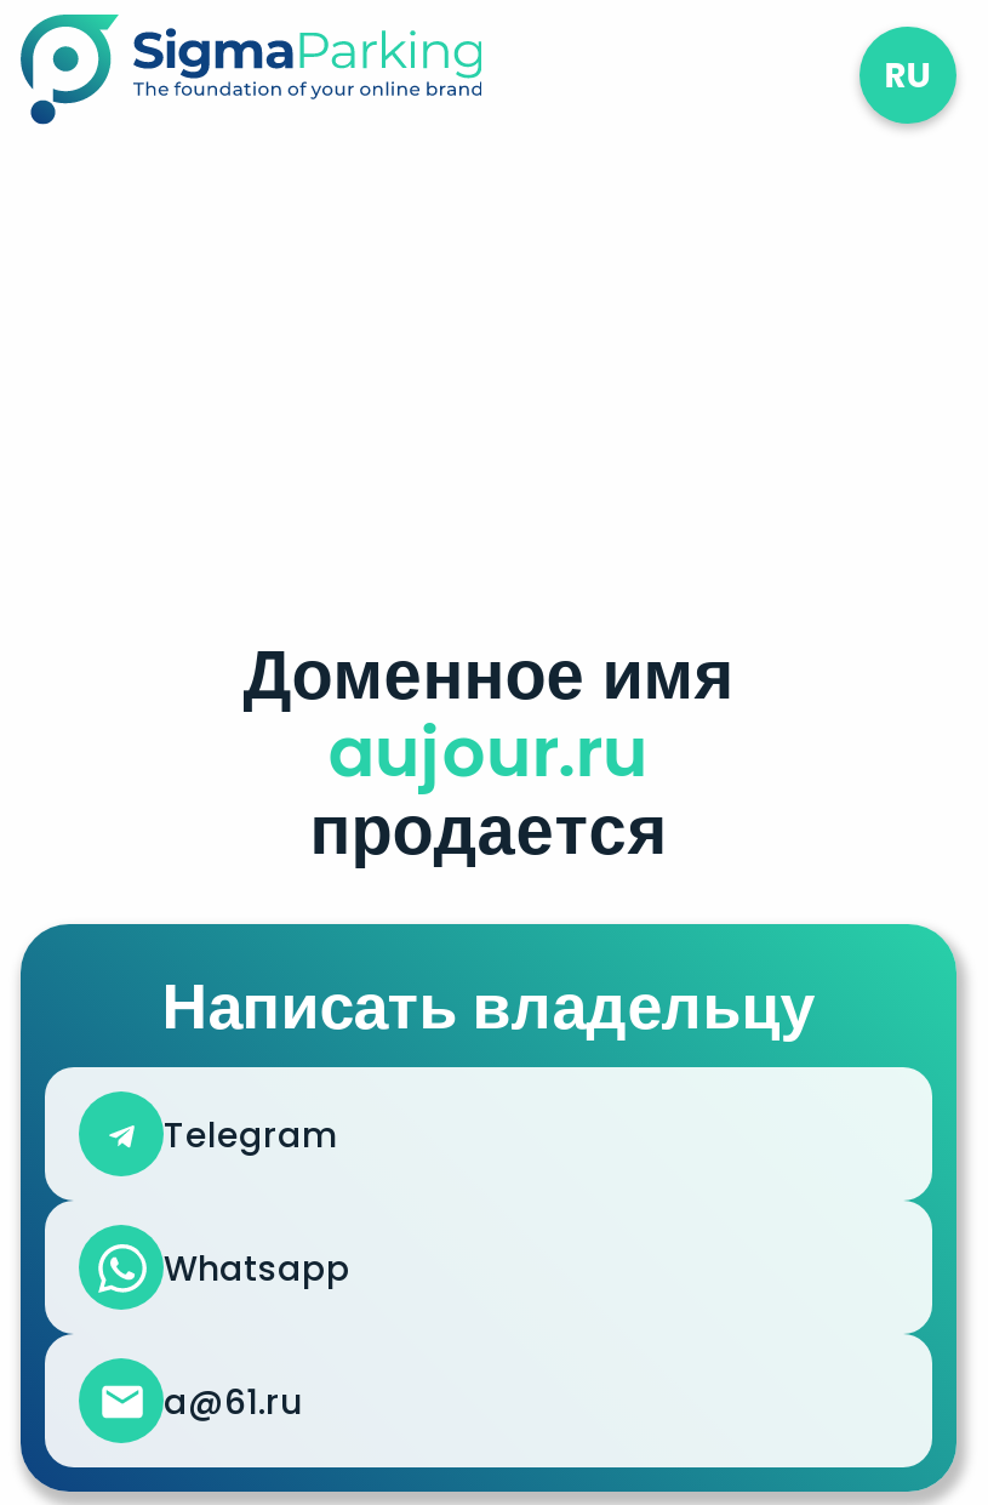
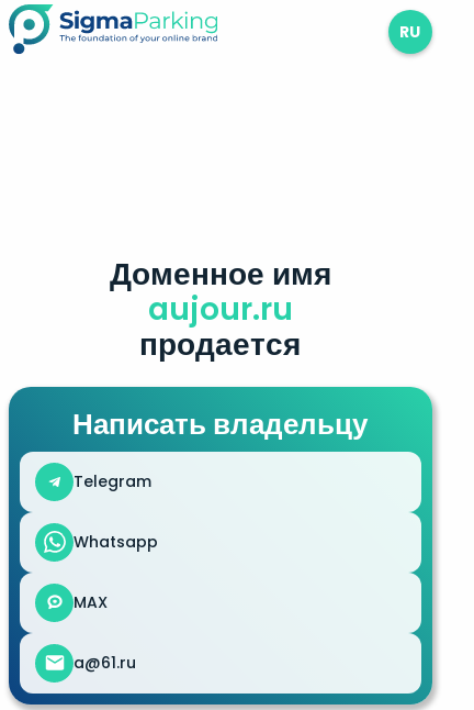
moved up: Доменное имя | aujour.ru | продается | Написать владельцу | Telegram | Whatsapp

+ MAX
